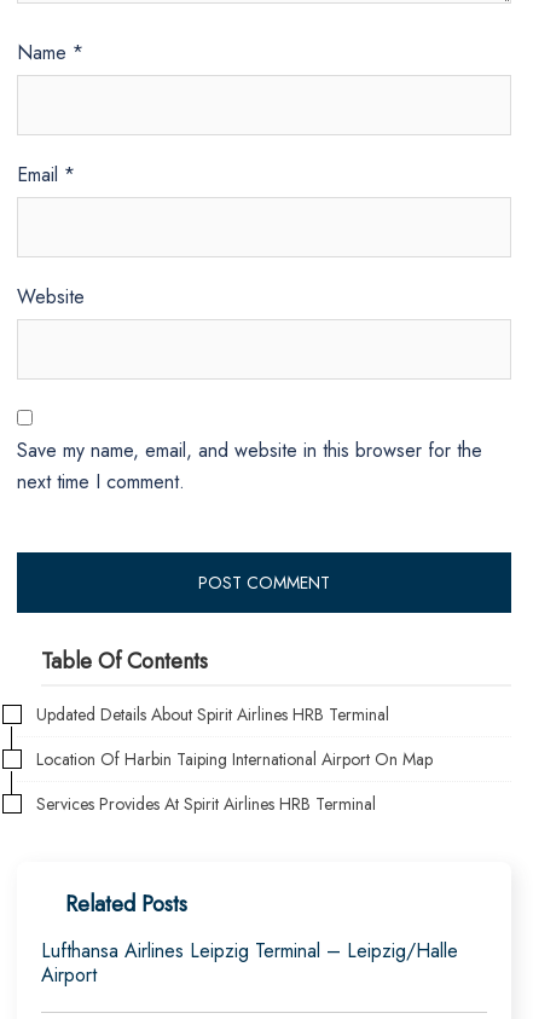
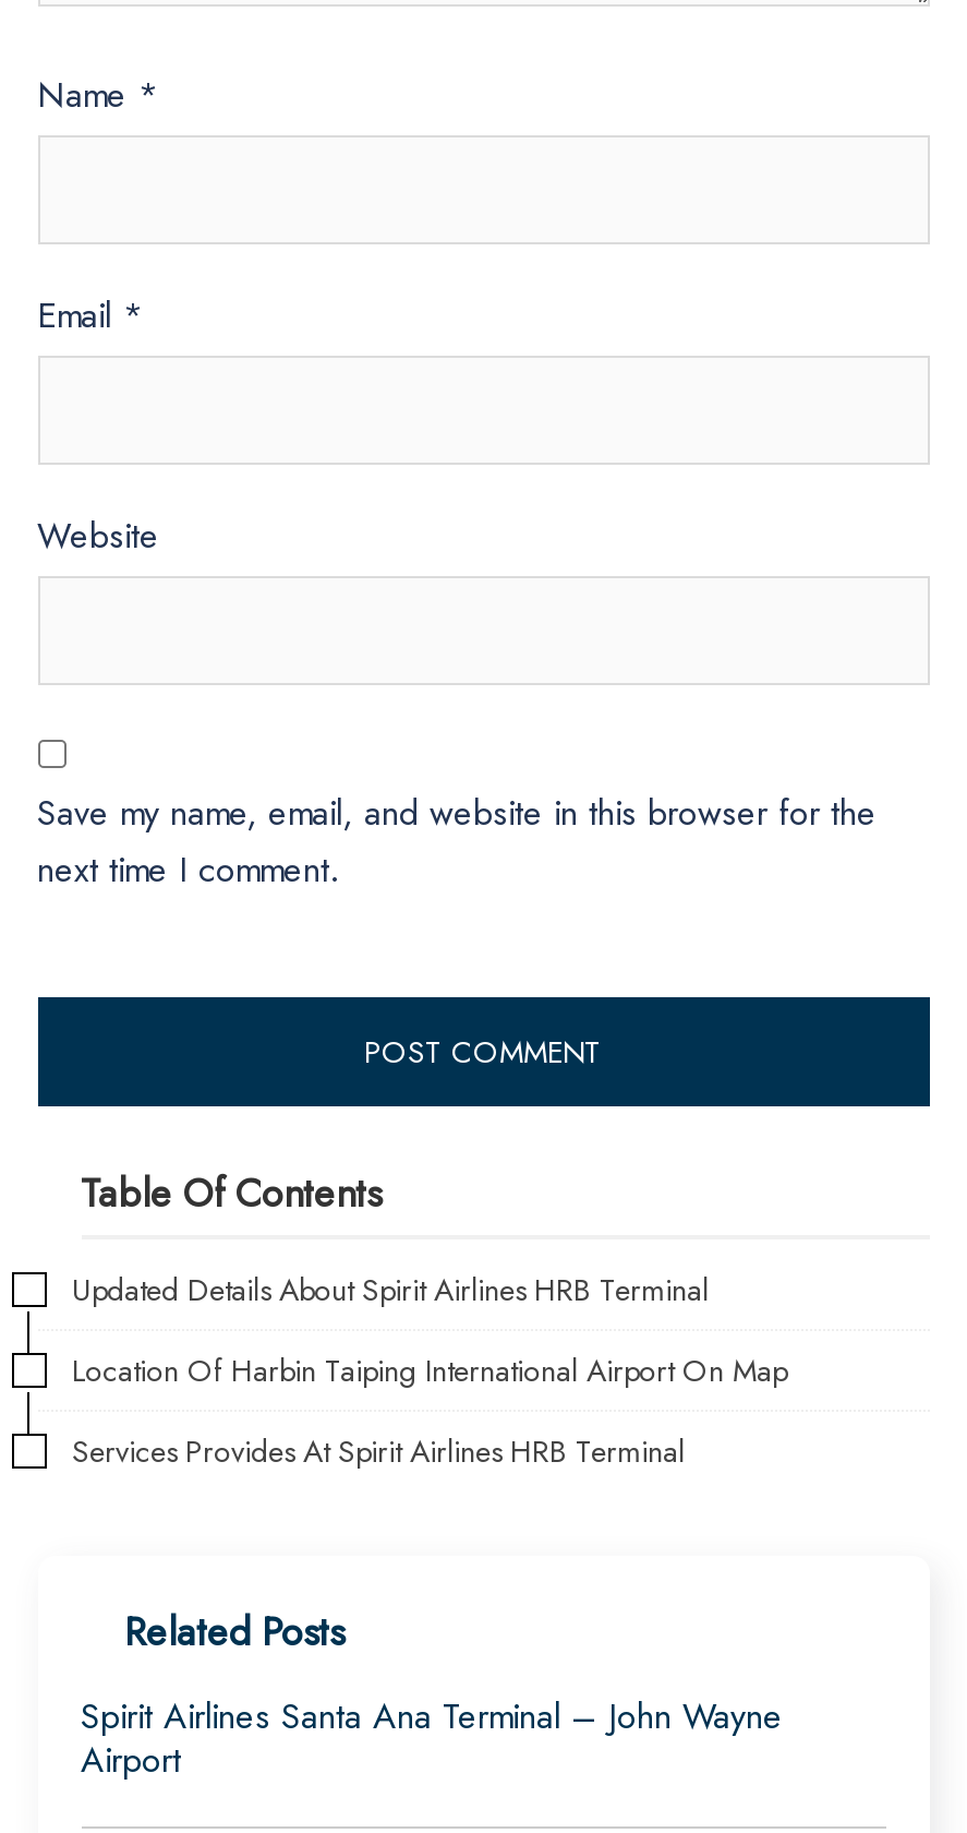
- Lufthansa Airlines Leipzig Terminal – Leipzig/Halle
+ Spirit Airlines Santa Ana Terminal – John Wayne
